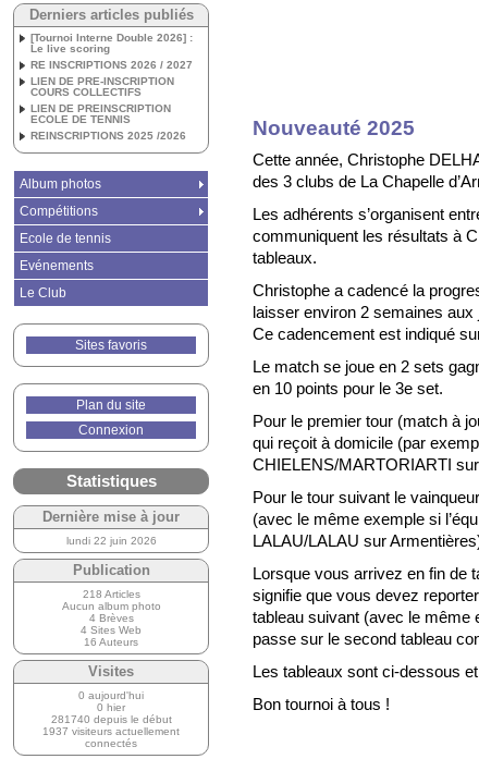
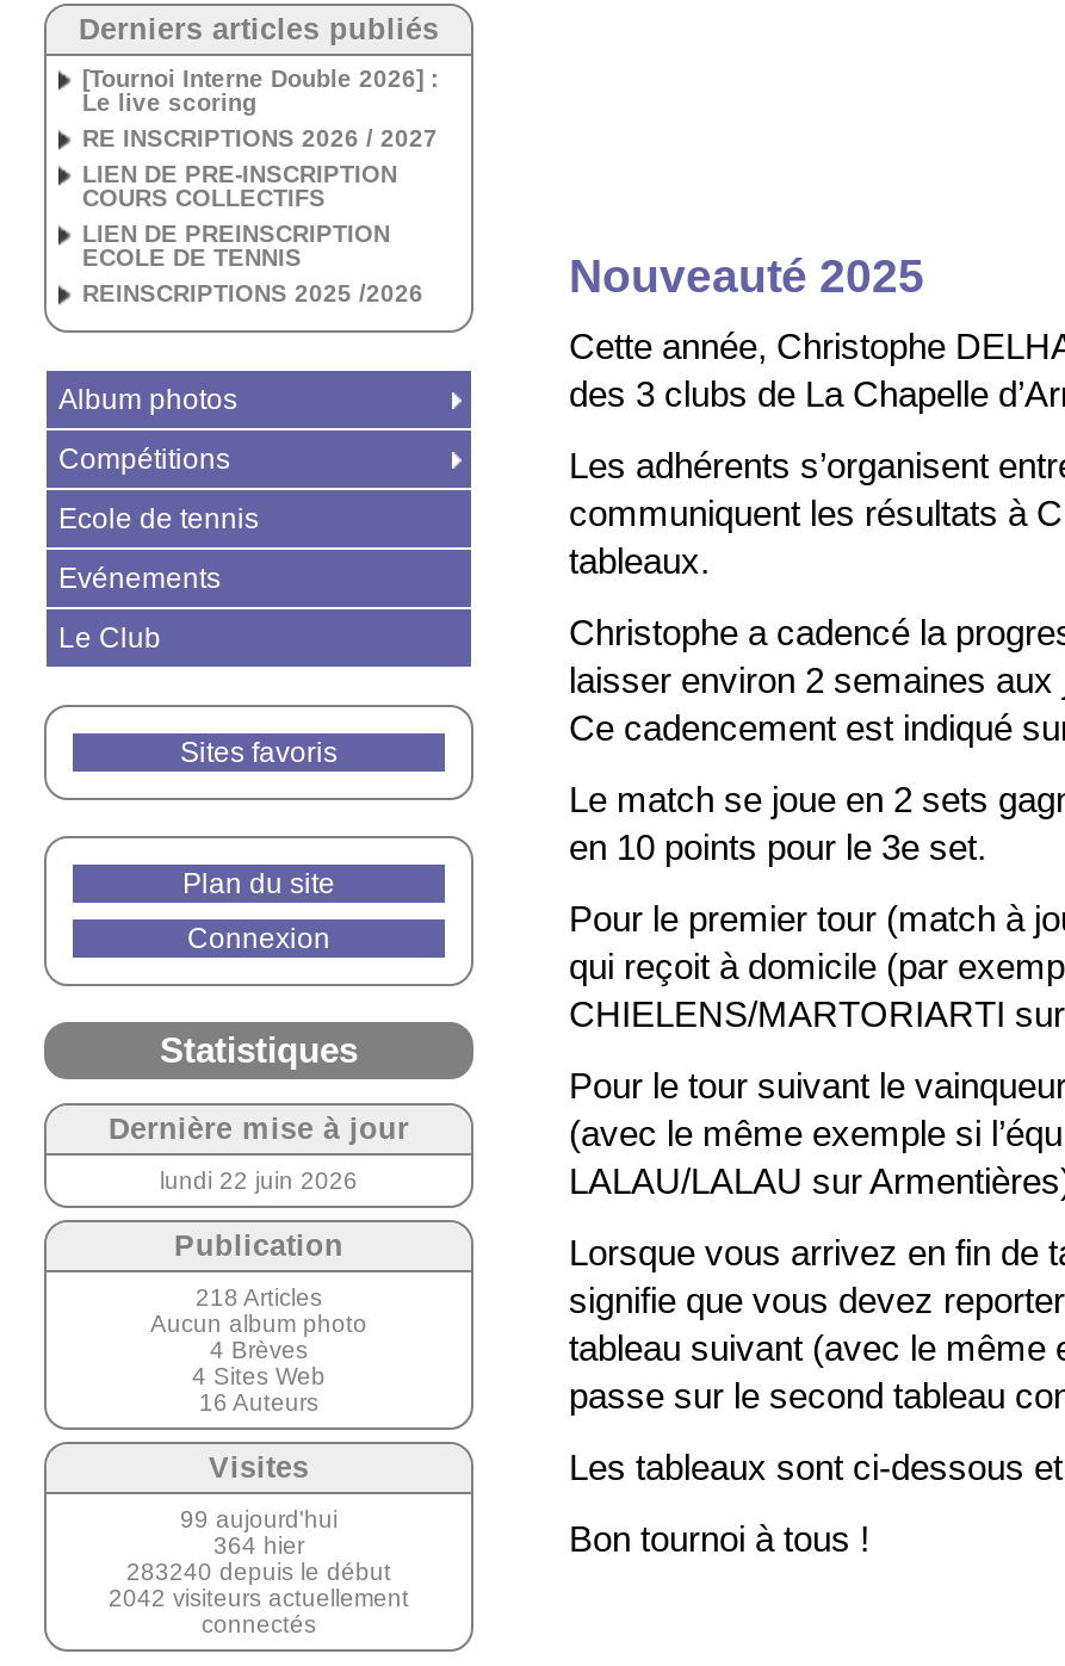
- 0 aujourd'hui
+ 99 aujourd'hui

- 0 hier
+ 364 hier

- 281740 depuis le début
+ 283240 depuis le début

- 1937 visiteurs actuellement
+ 2042 visiteurs actuellement
